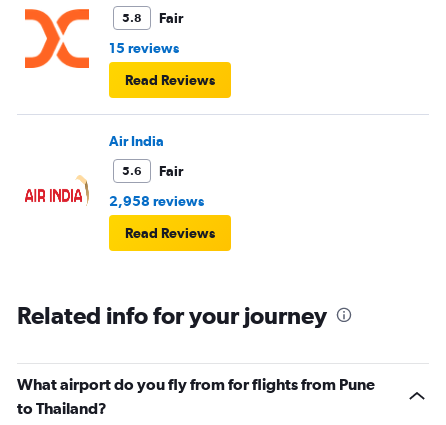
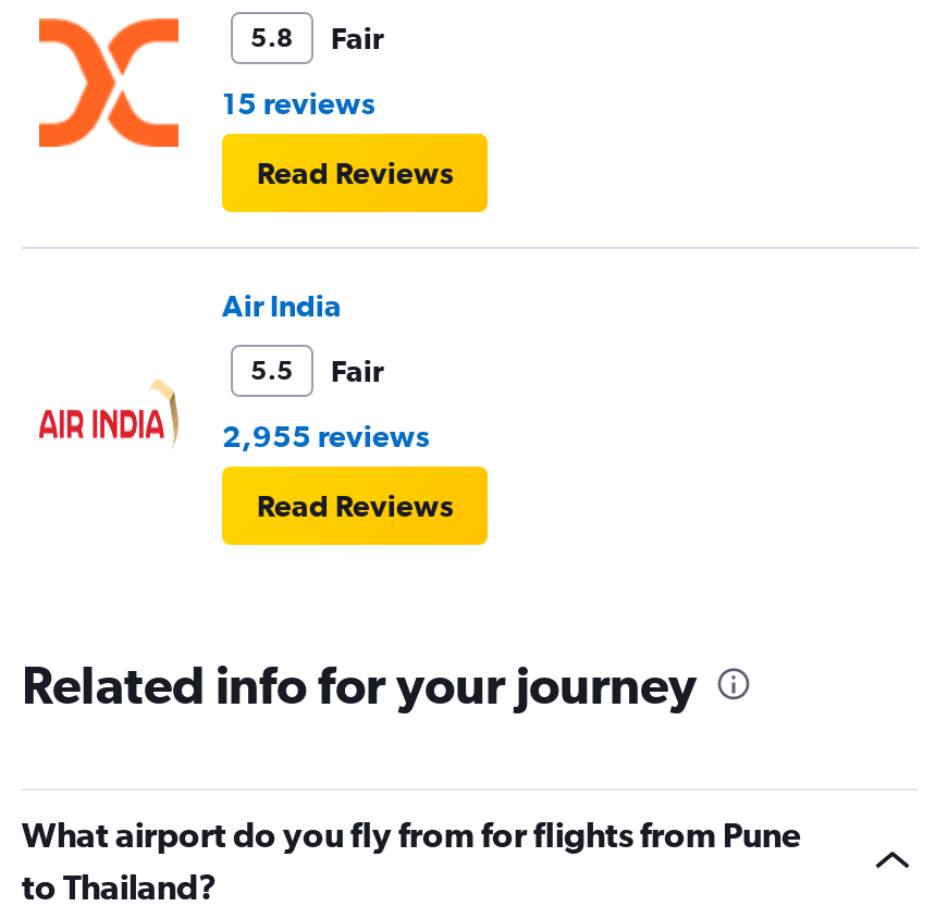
- 5.6 Fair
+ 5.5 Fair

- 2,958 reviews
+ 2,955 reviews
